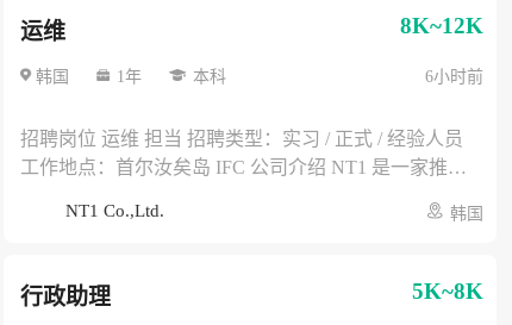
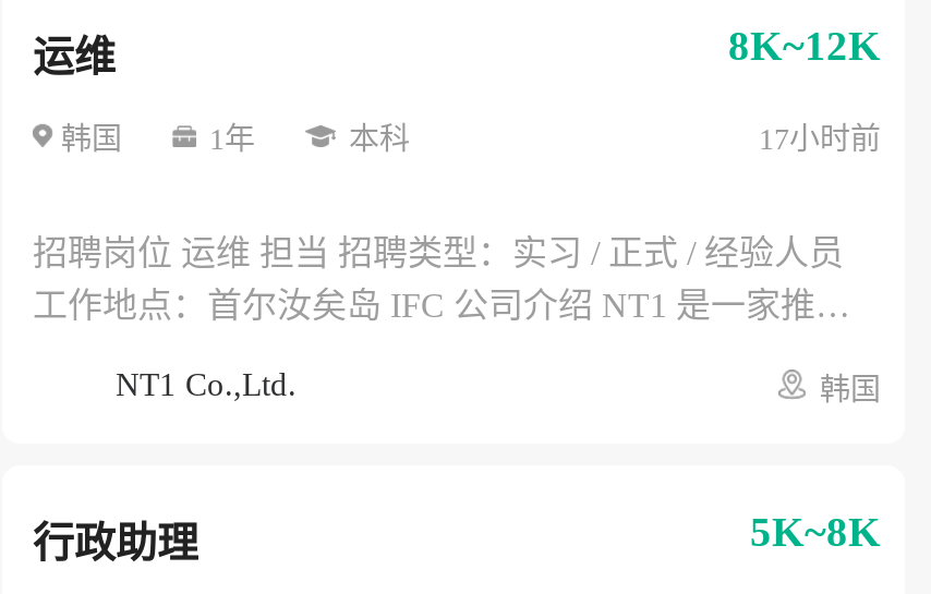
- 6小时前
+ 17小时前
